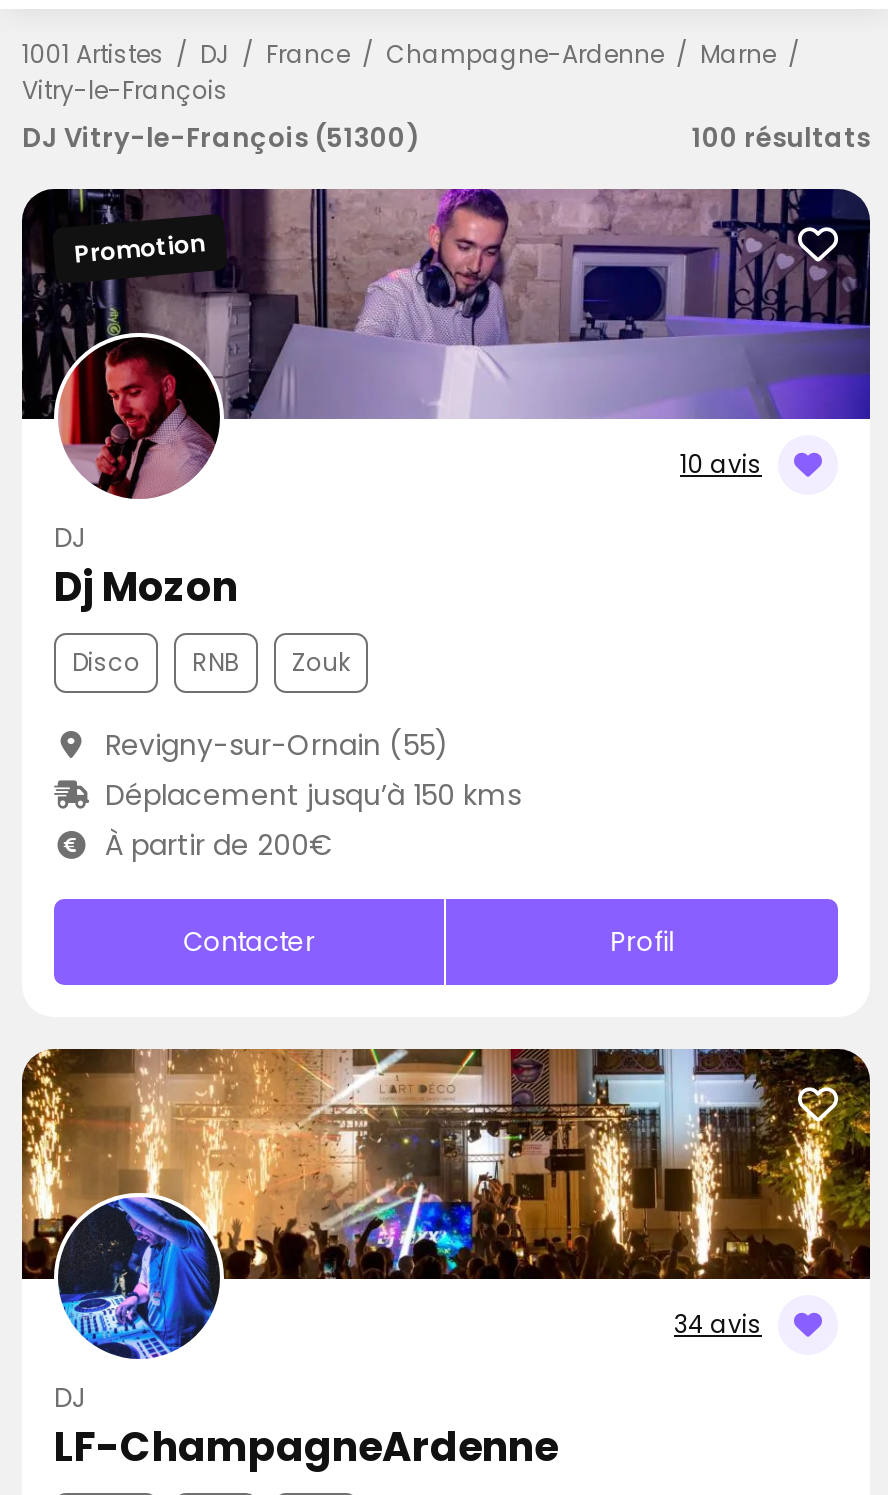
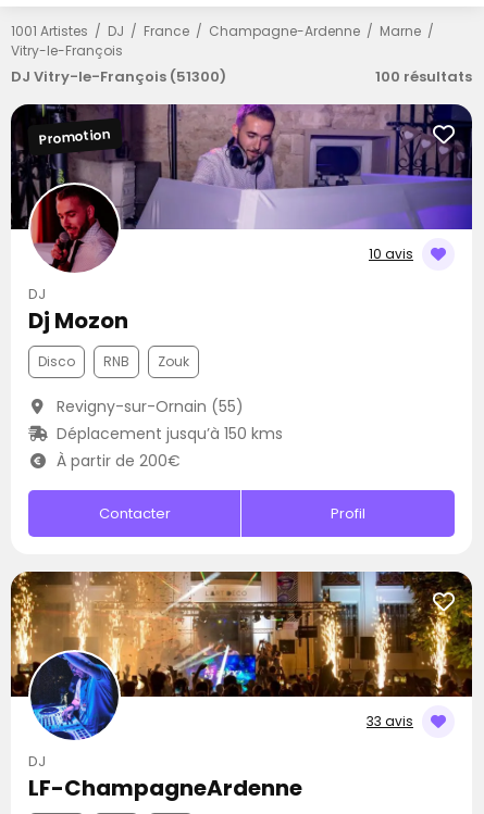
- 34 avis
+ 33 avis
